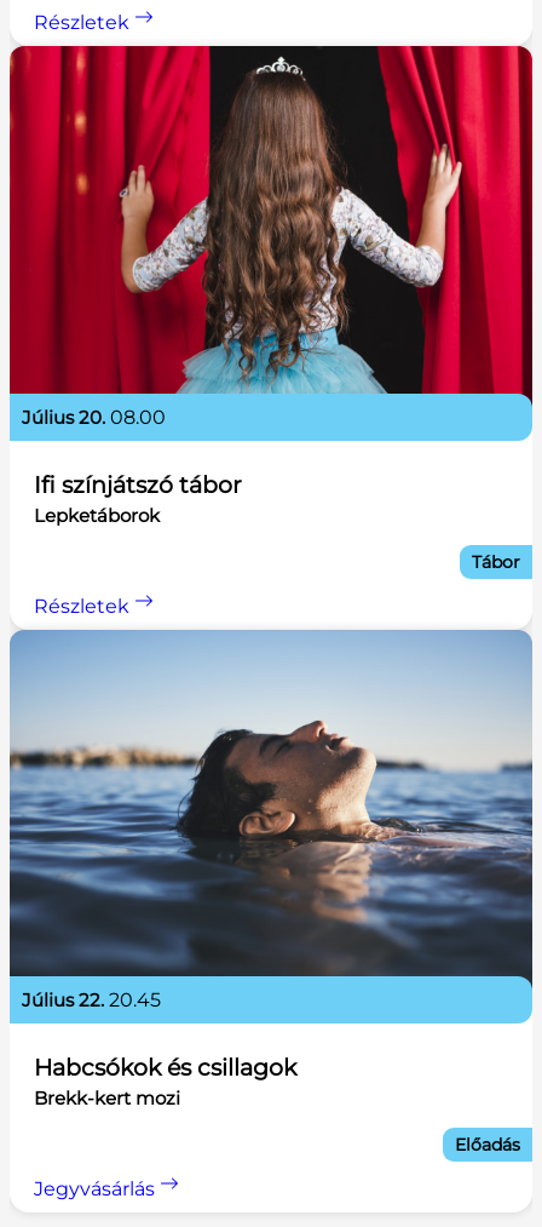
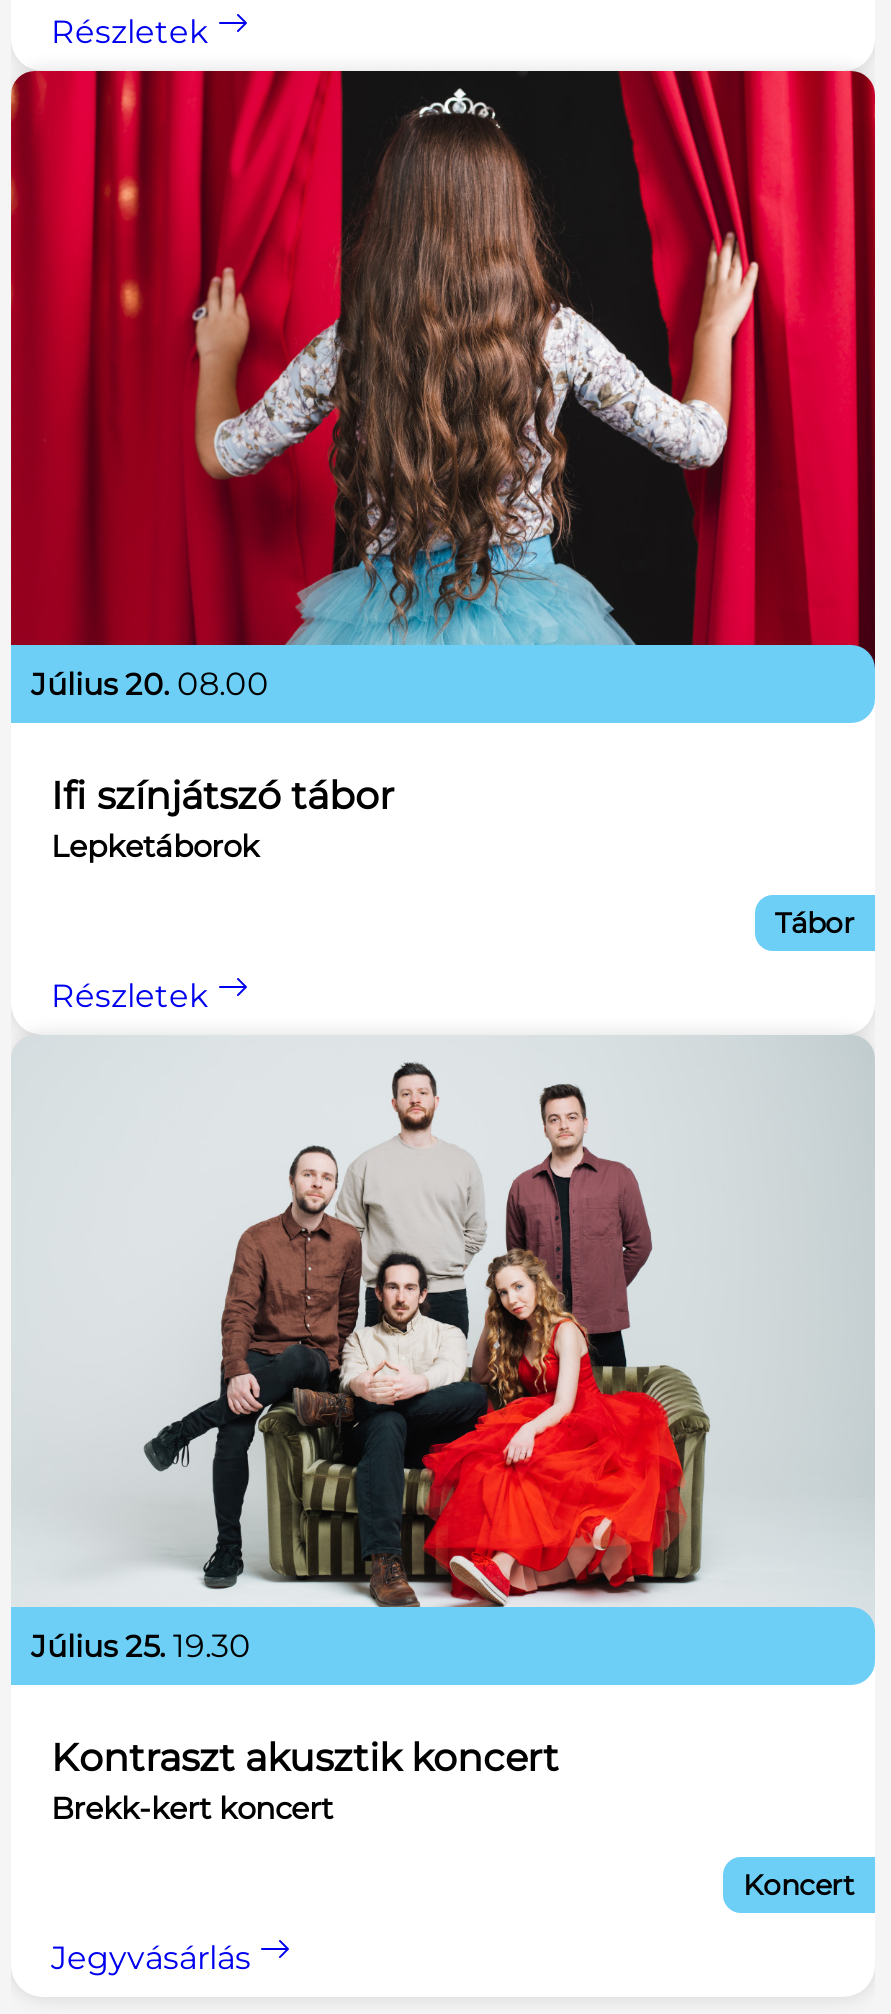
- [image]
- július 22. 20.45
+ [image]
+ július 25. 19.30

- Habcsókok és csillagok
- Brekk-kert mozi
+ Kontraszt akusztik koncert
+ Brekk-kert koncert

- Előadás
+ Koncert
